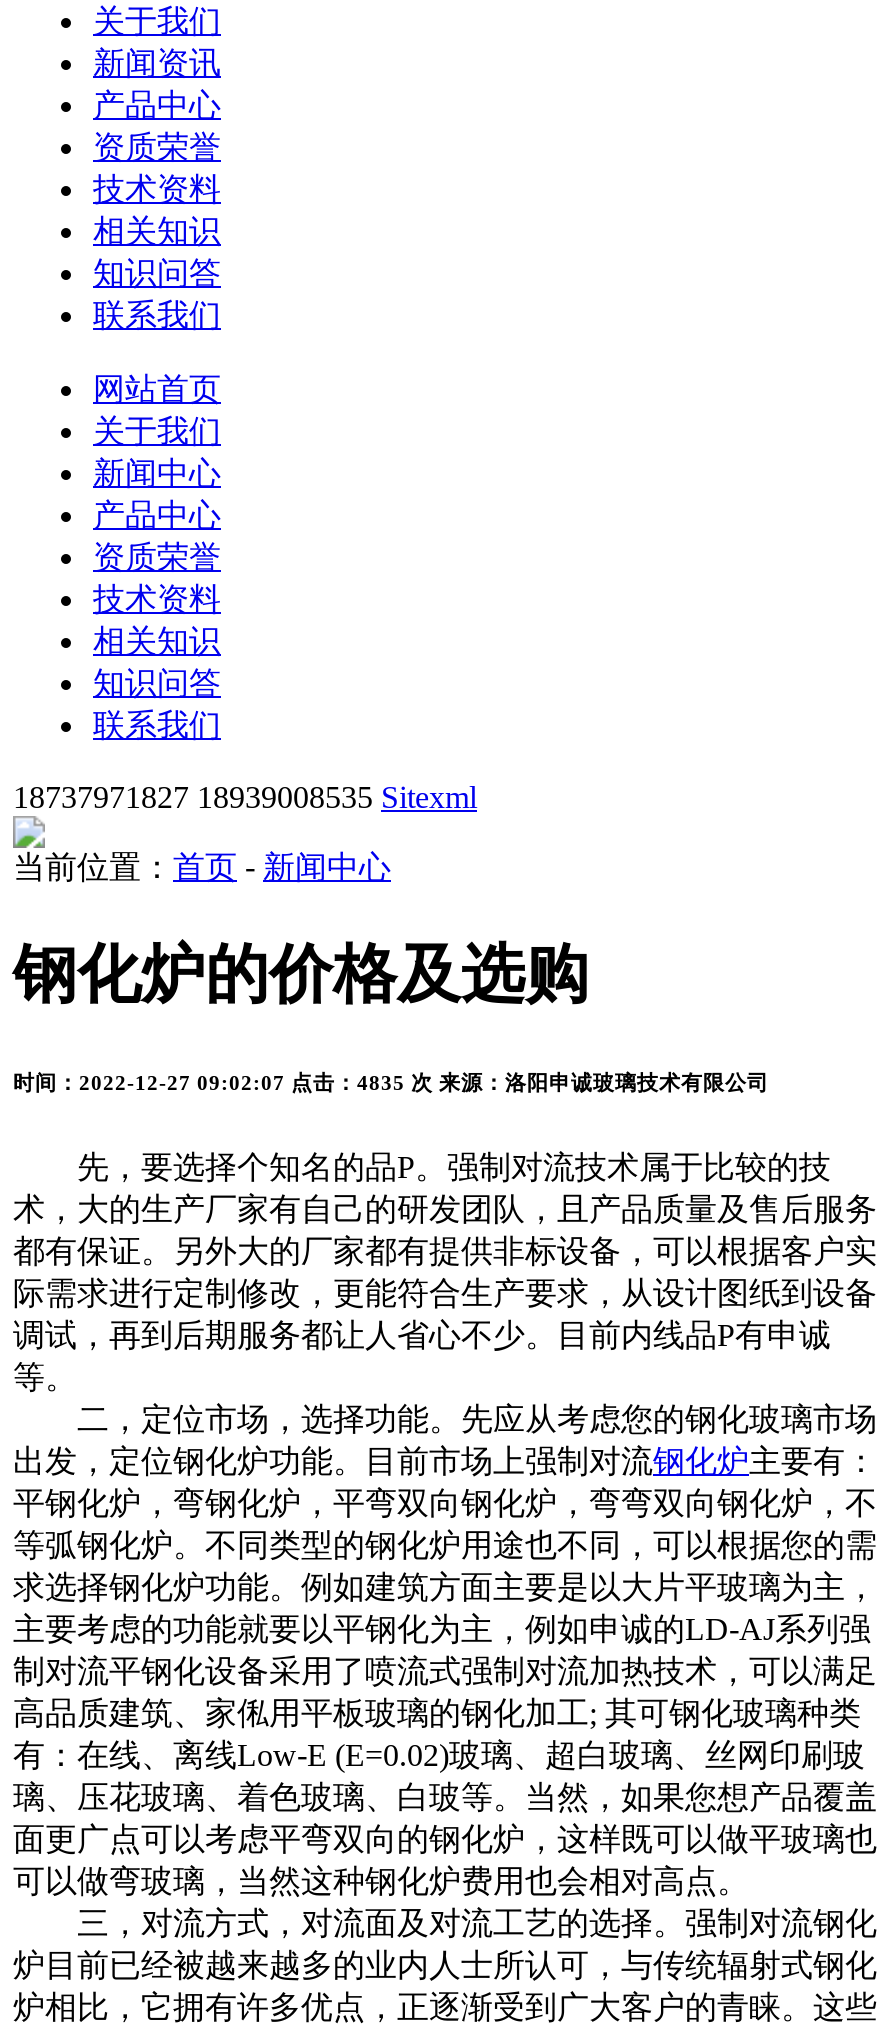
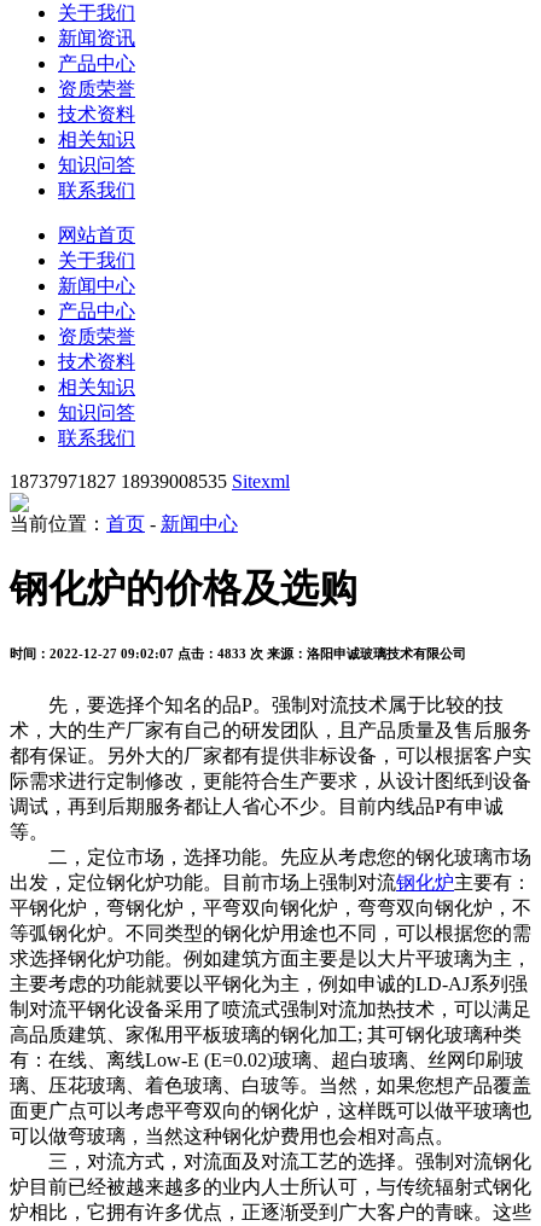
- 时间：2022-12-27 09:02:07 点击：4835 次 来源：洛阳申诚玻璃技术有限公司
+ 时间：2022-12-27 09:02:07 点击：4833 次 来源：洛阳申诚玻璃技术有限公司
